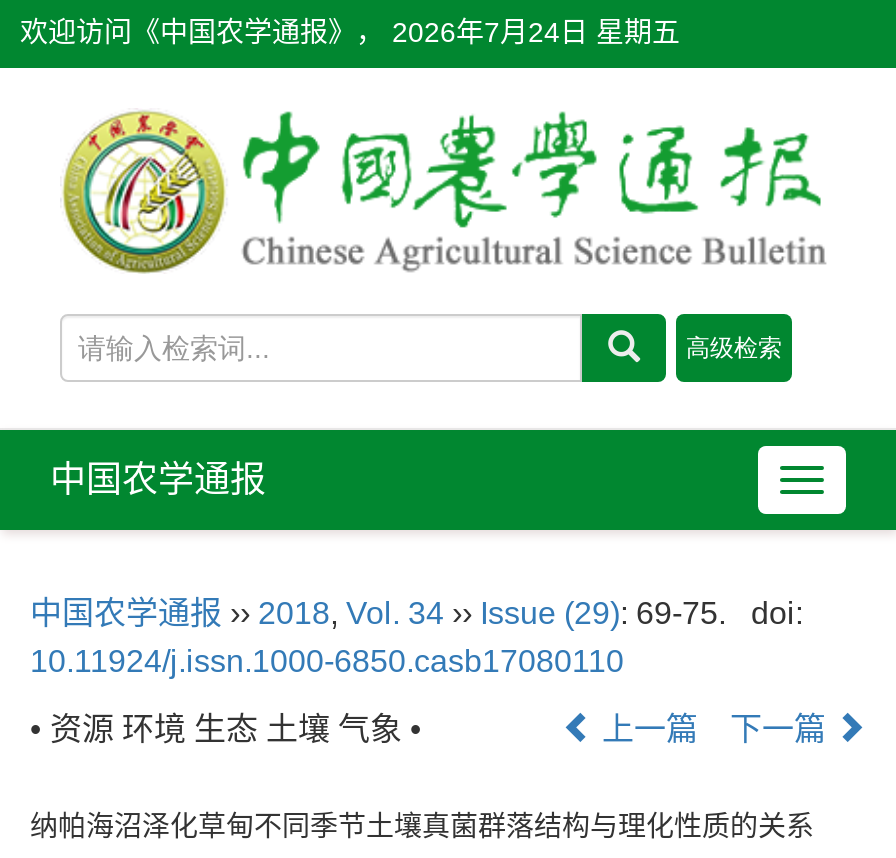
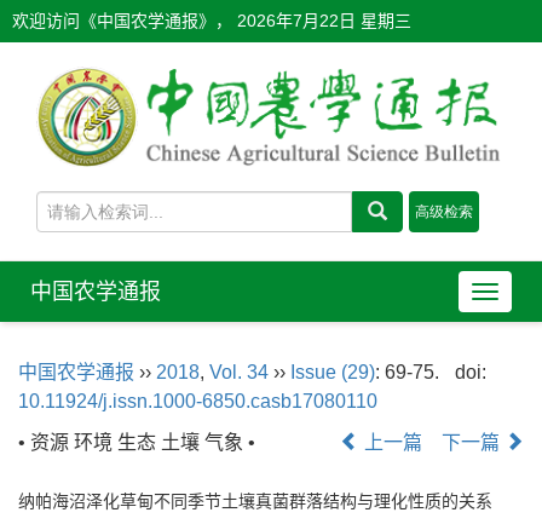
- 欢迎访问《中国农学通报》，2026年7月24日 星期五
+ 欢迎访问《中国农学通报》，2026年7月22日 星期三
